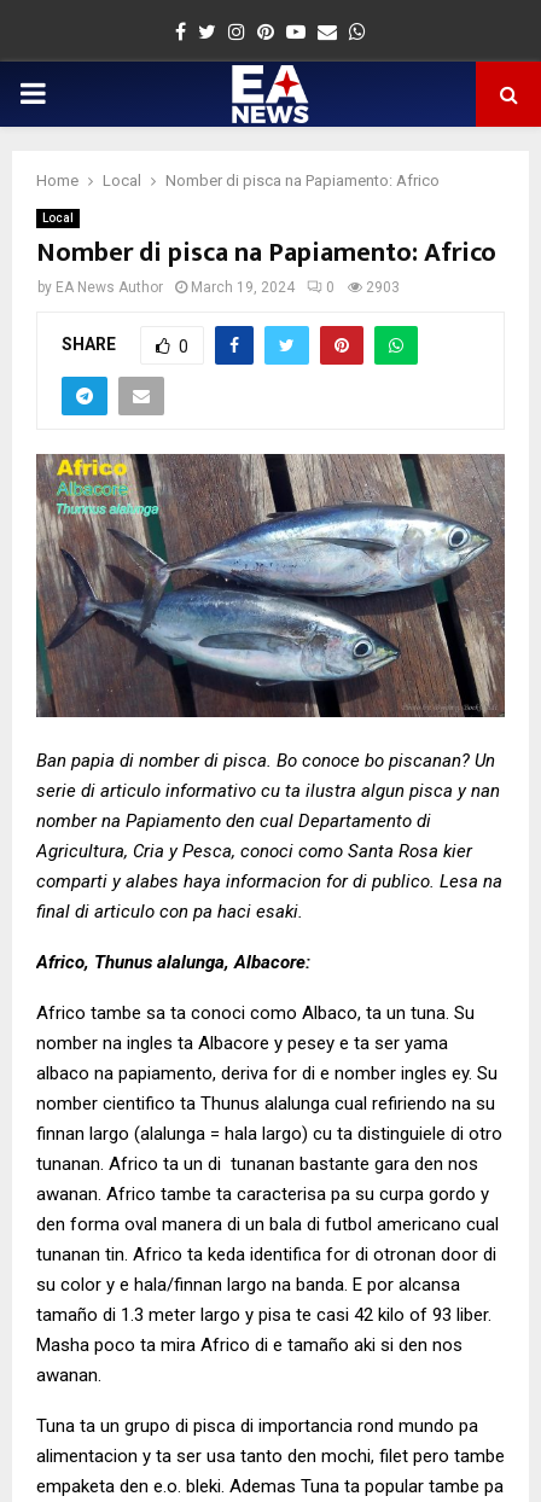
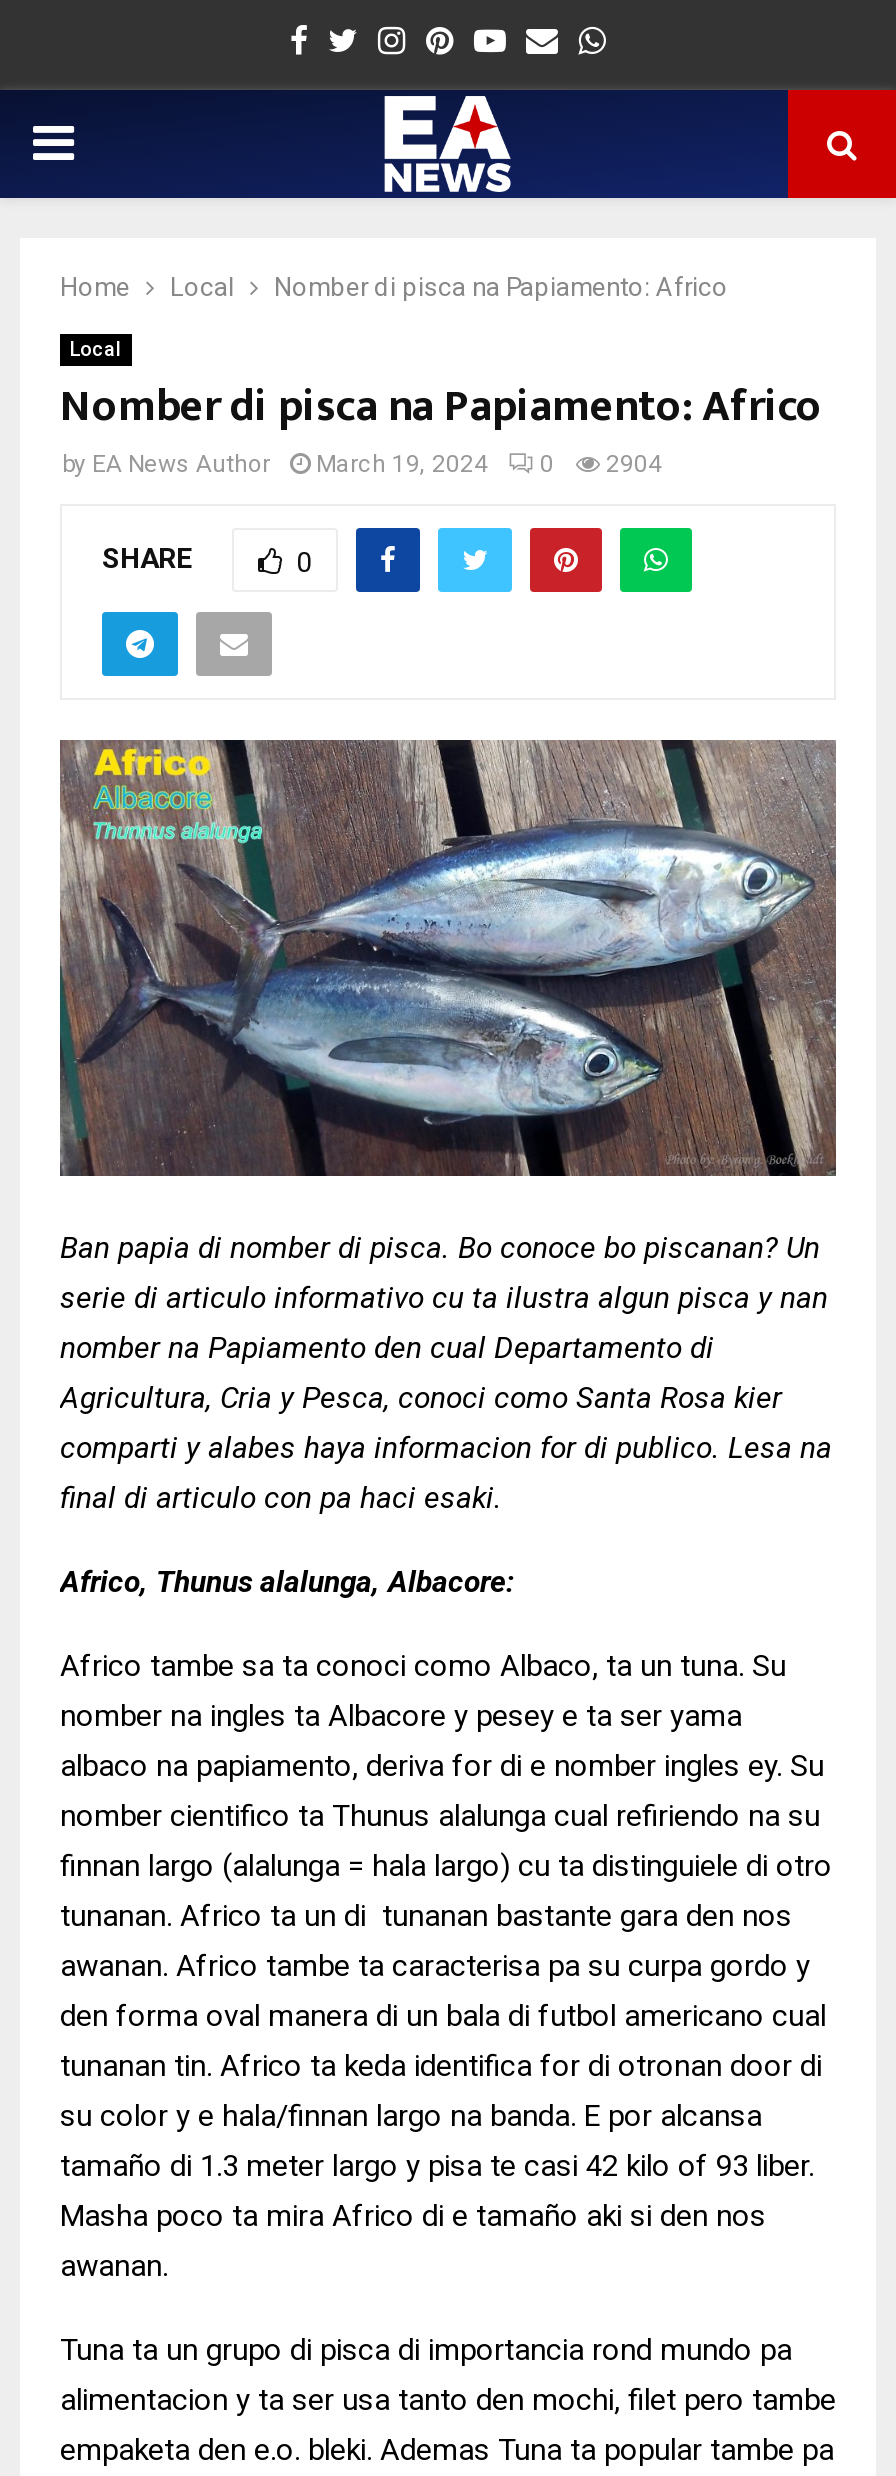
- by EA News Author March 19, 2024 0 2903
+ by EA News Author March 19, 2024 0 2904
